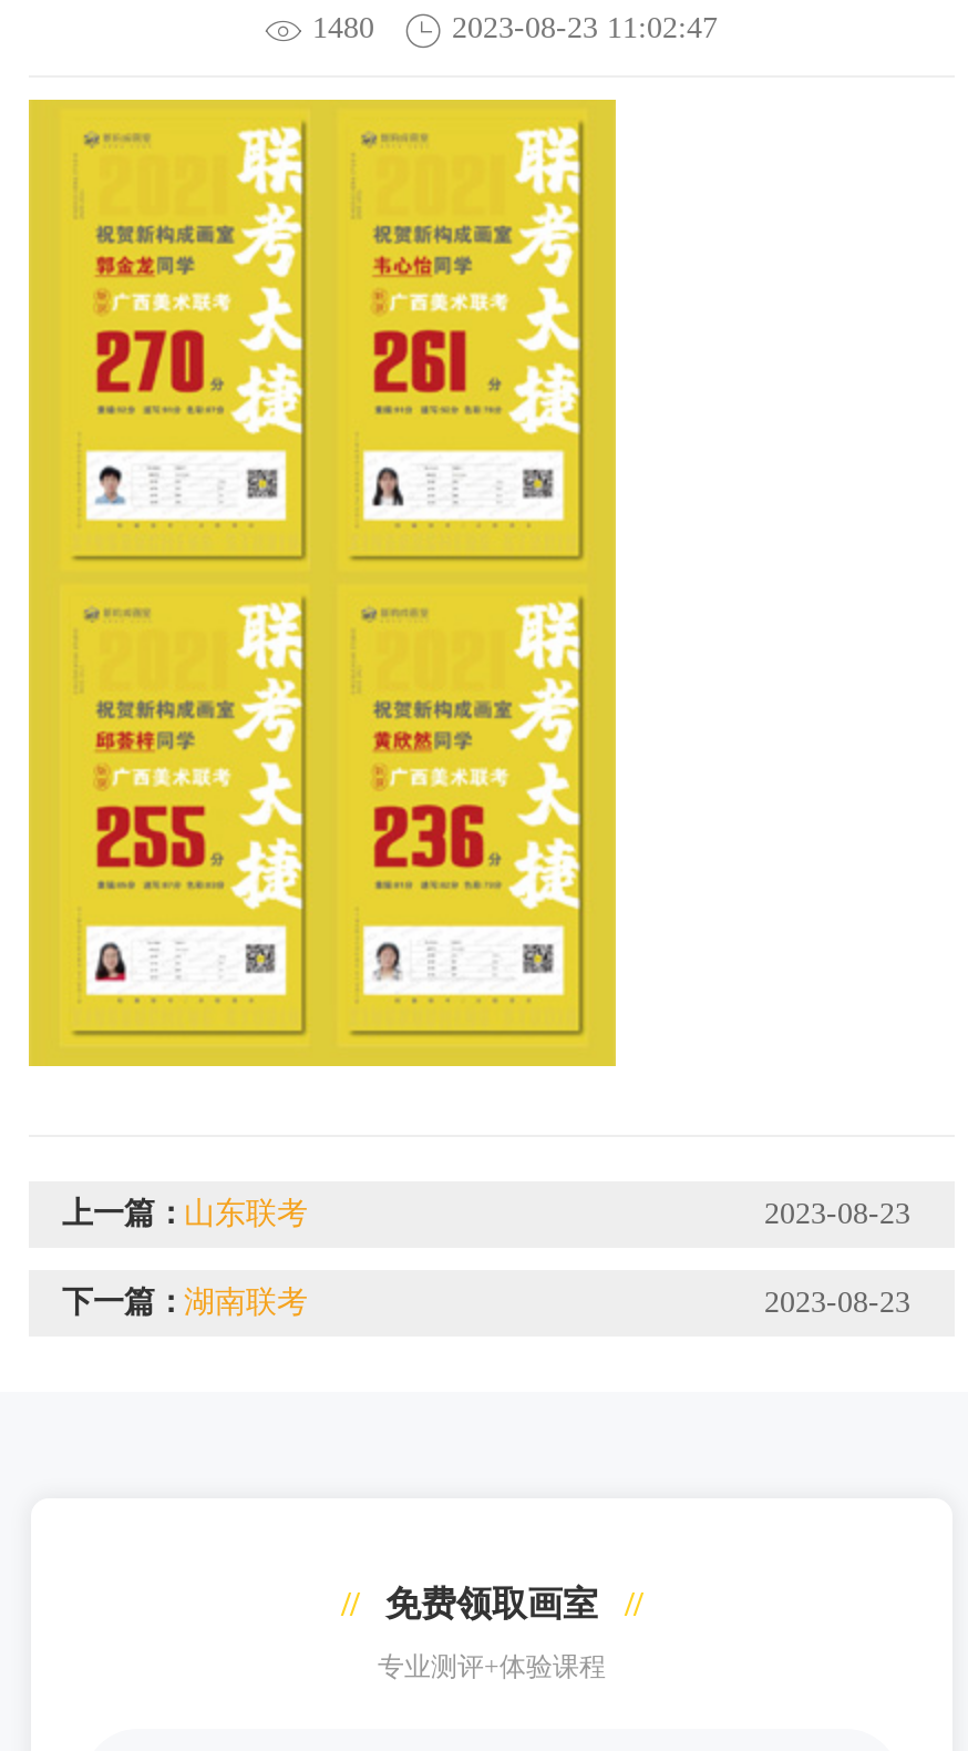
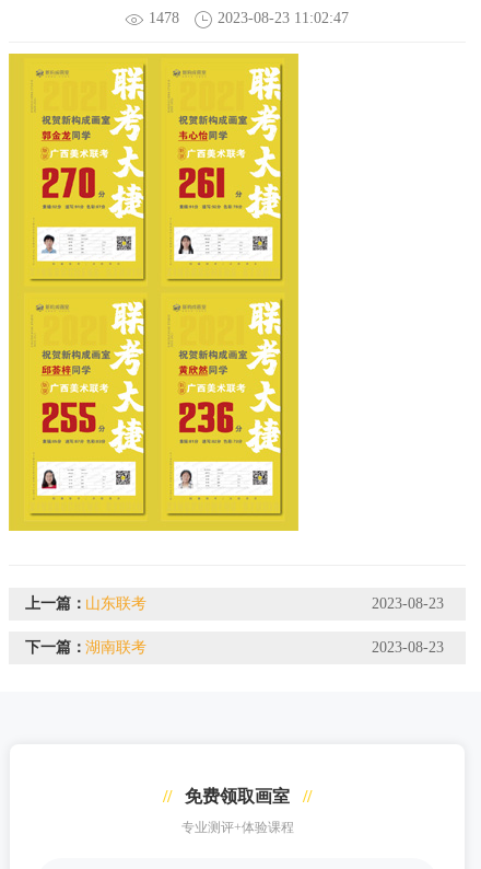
- 1480
+ 1478
